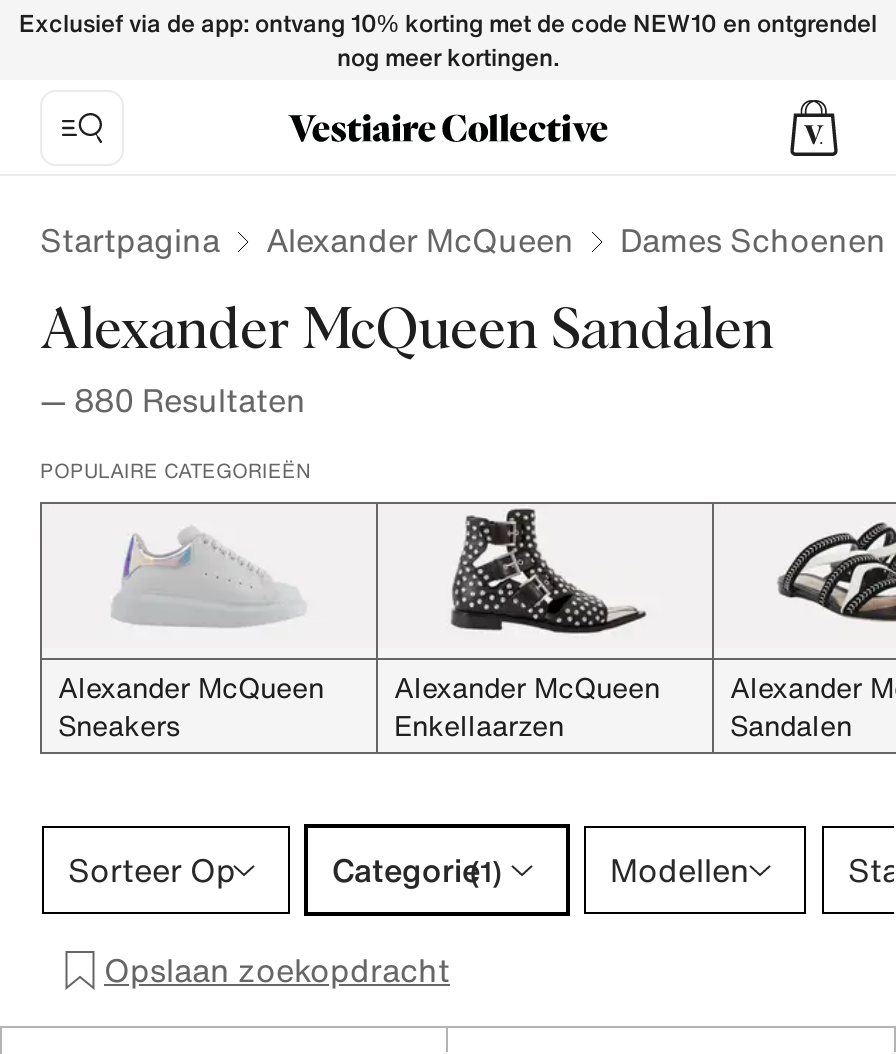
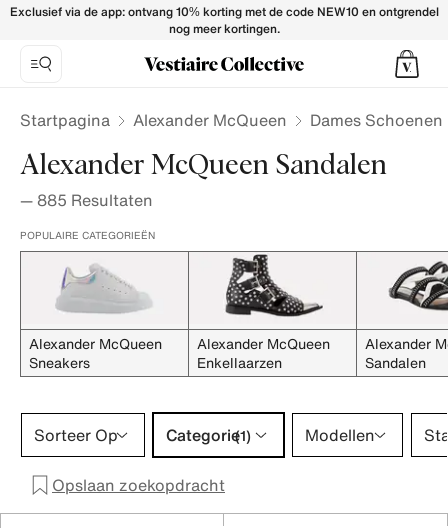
- — 880 Resultaten
+ — 885 Resultaten
